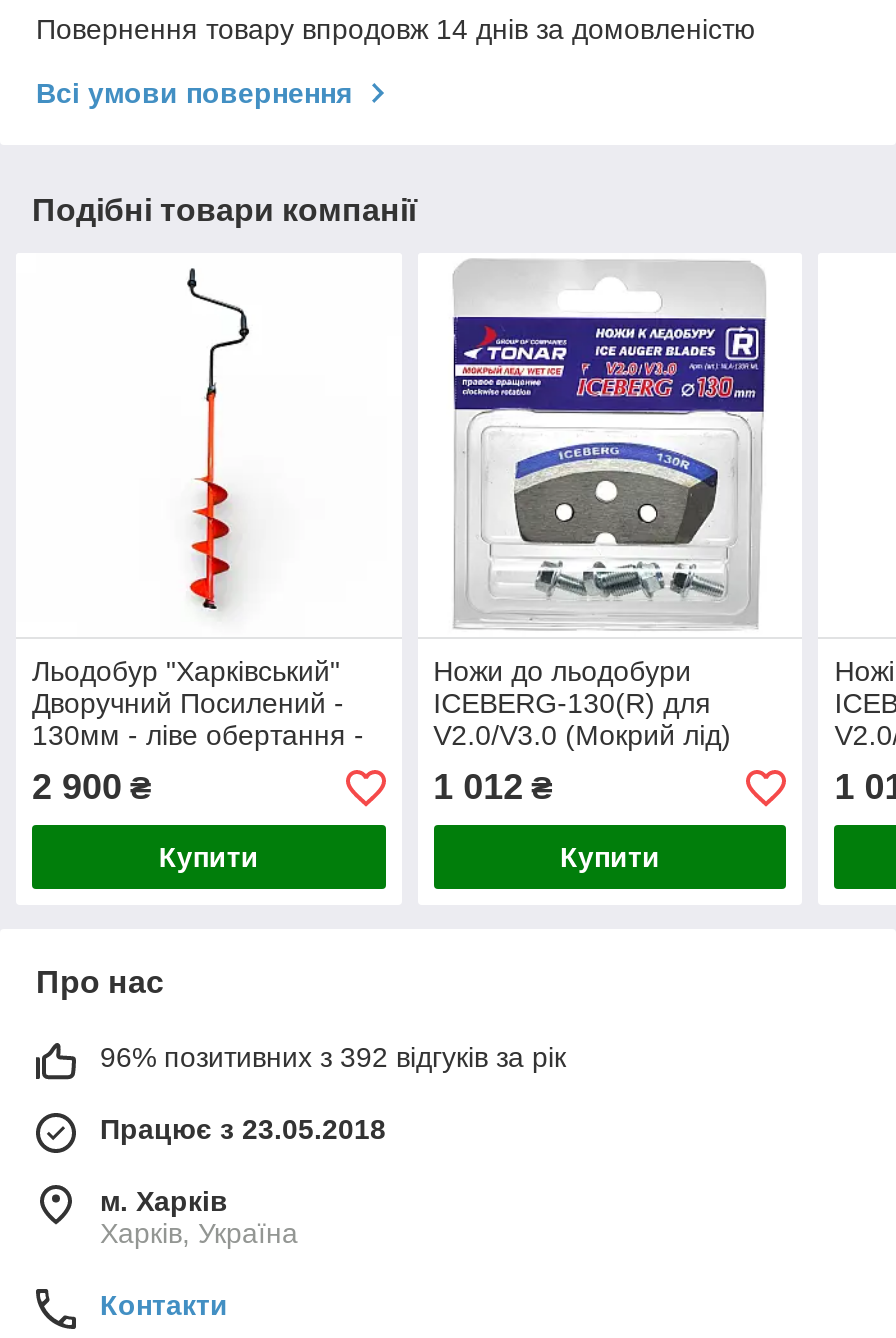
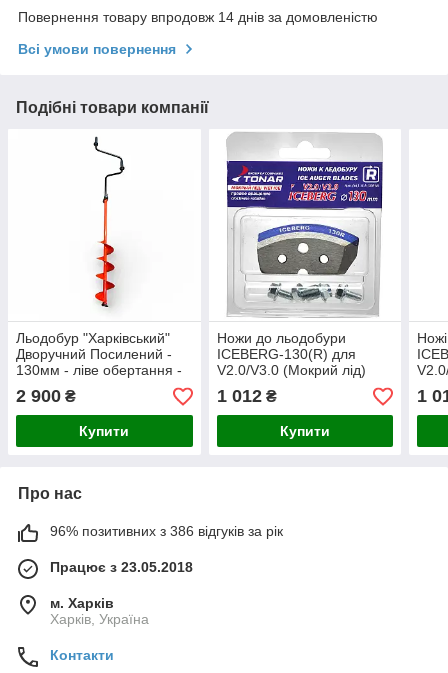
- 96% позитивних з 392 відгуків за рік
+ 96% позитивних з 386 відгуків за рік
